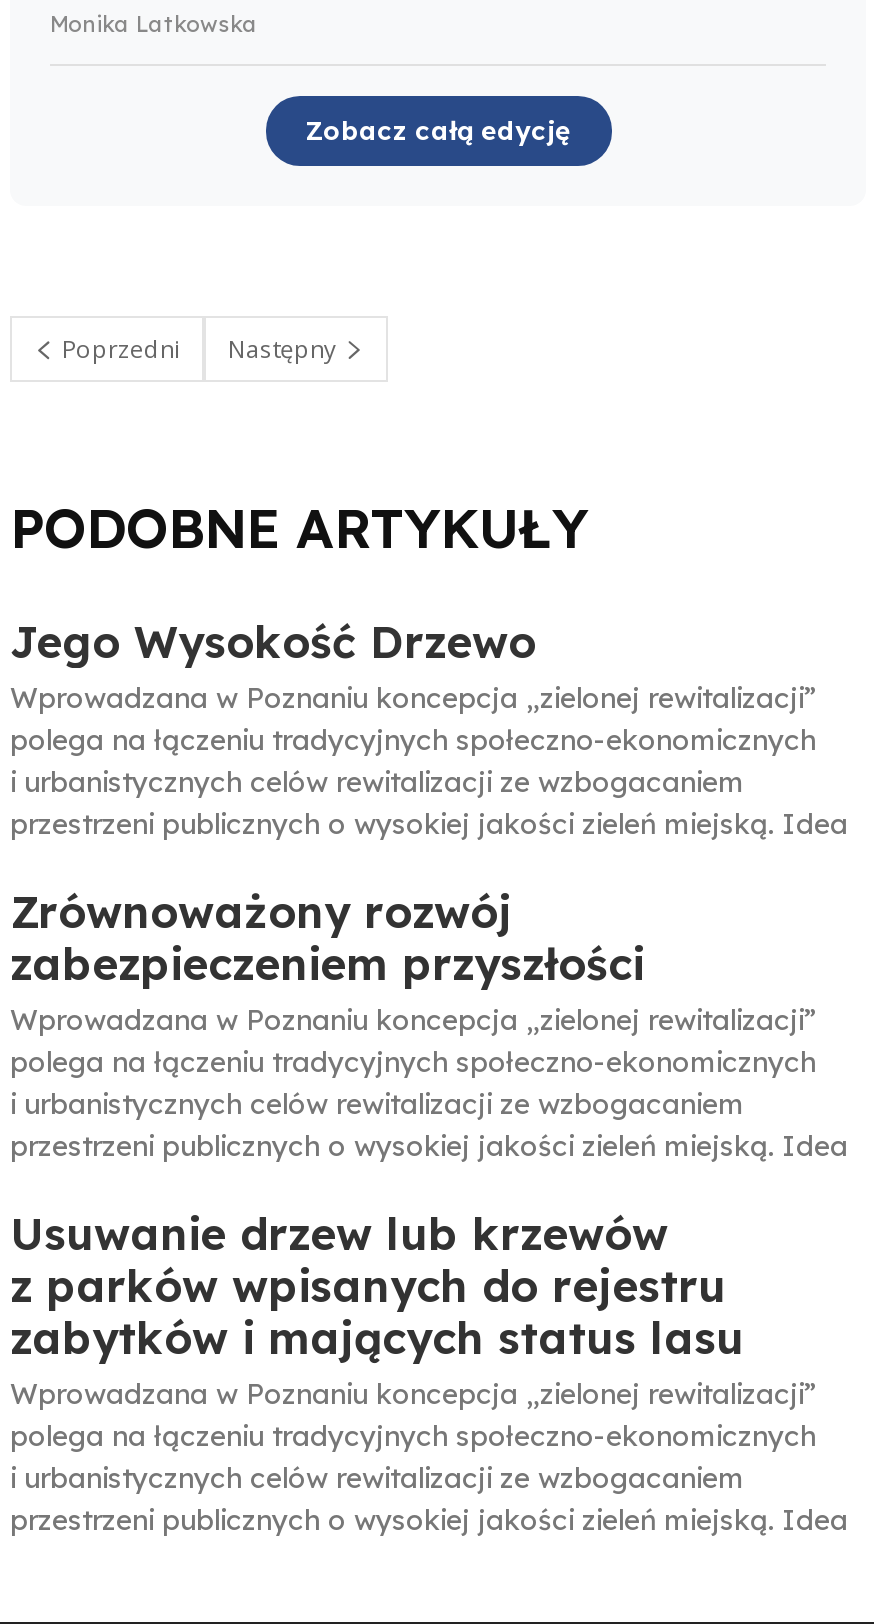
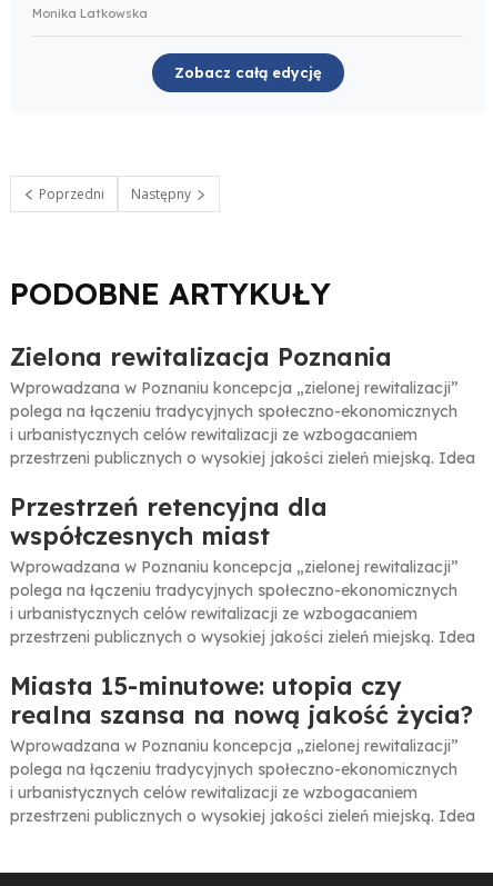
- Jego Wysokość Drzewo
+ Zielona rewitalizacja Poznania

- Zrównoważony rozwój
- zabezpieczeniem przyszłości
+ Przestrzeń retencyjna dla
+ współczesnych miast

- Usuwanie drzew lub krzewów
- z parków wpisanych do rejestru
- zabytków i mających status lasu
+ Miasta 15-minutowe: utopia czy
+ realna szansa na nową jakość życia?
